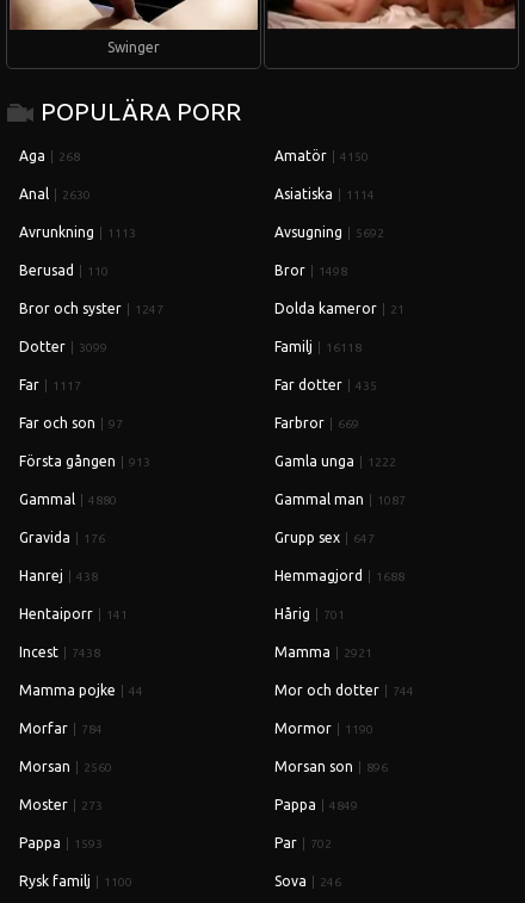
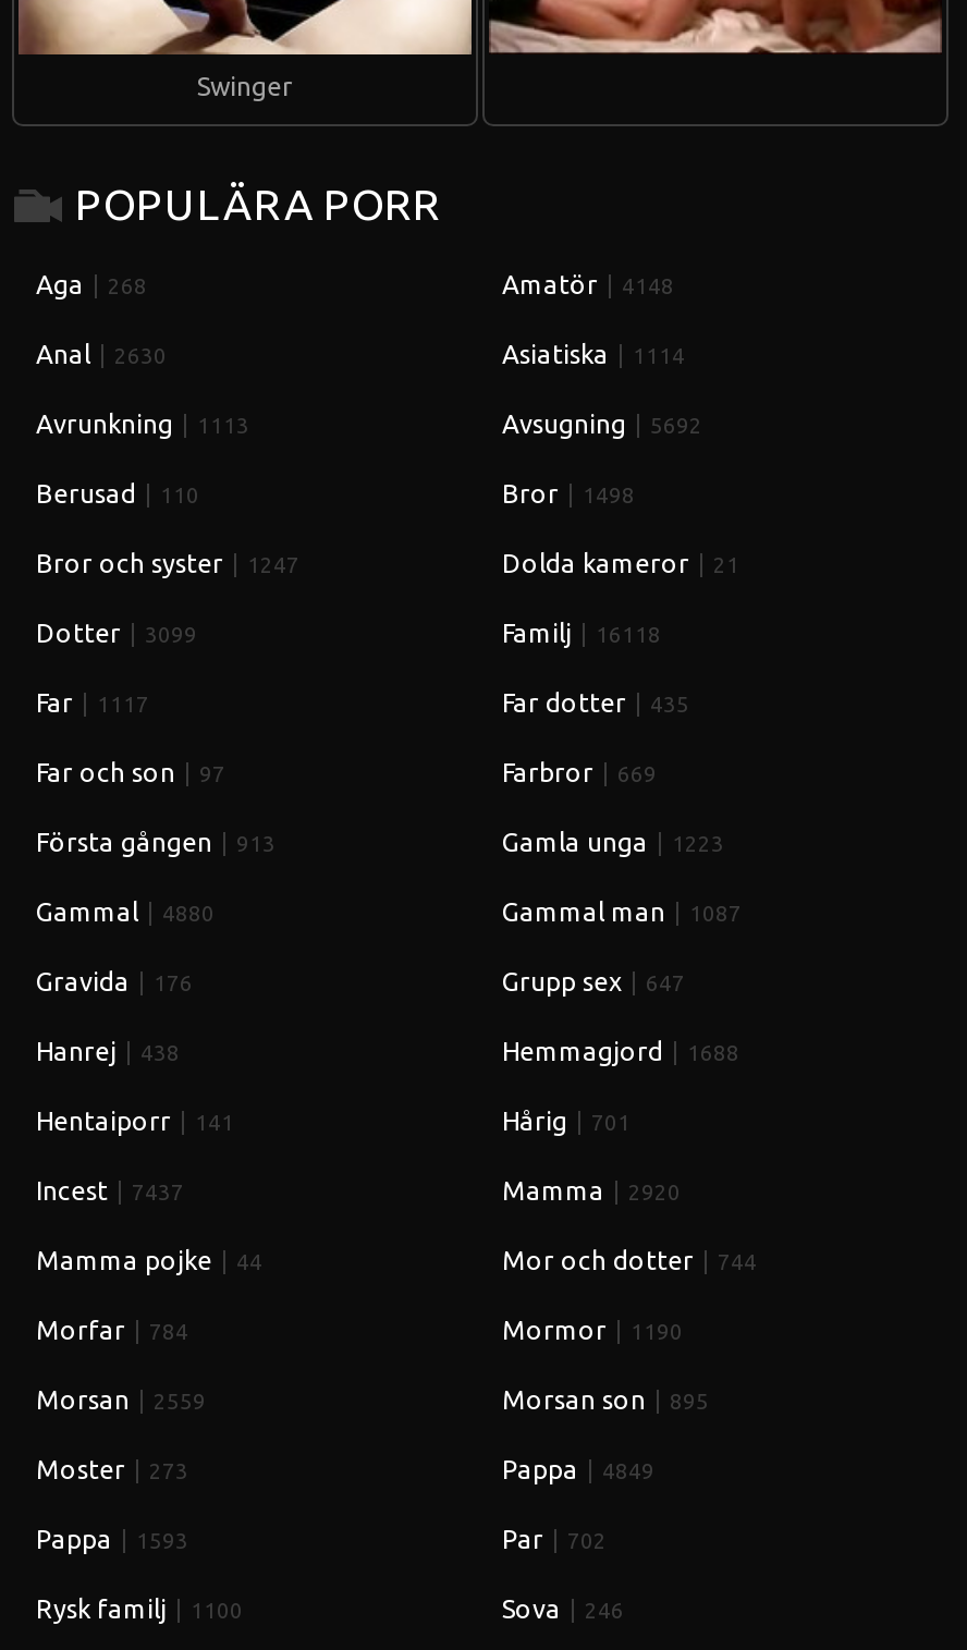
- Amatör 4150
+ Amatör 4148

- Gamla unga 1222
+ Gamla unga 1223

- Incest 7438
+ Incest 7437

- Mamma 2921
+ Mamma 2920

- Morsan 2560
+ Morsan 2559

- Morsan son 896
+ Morsan son 895
